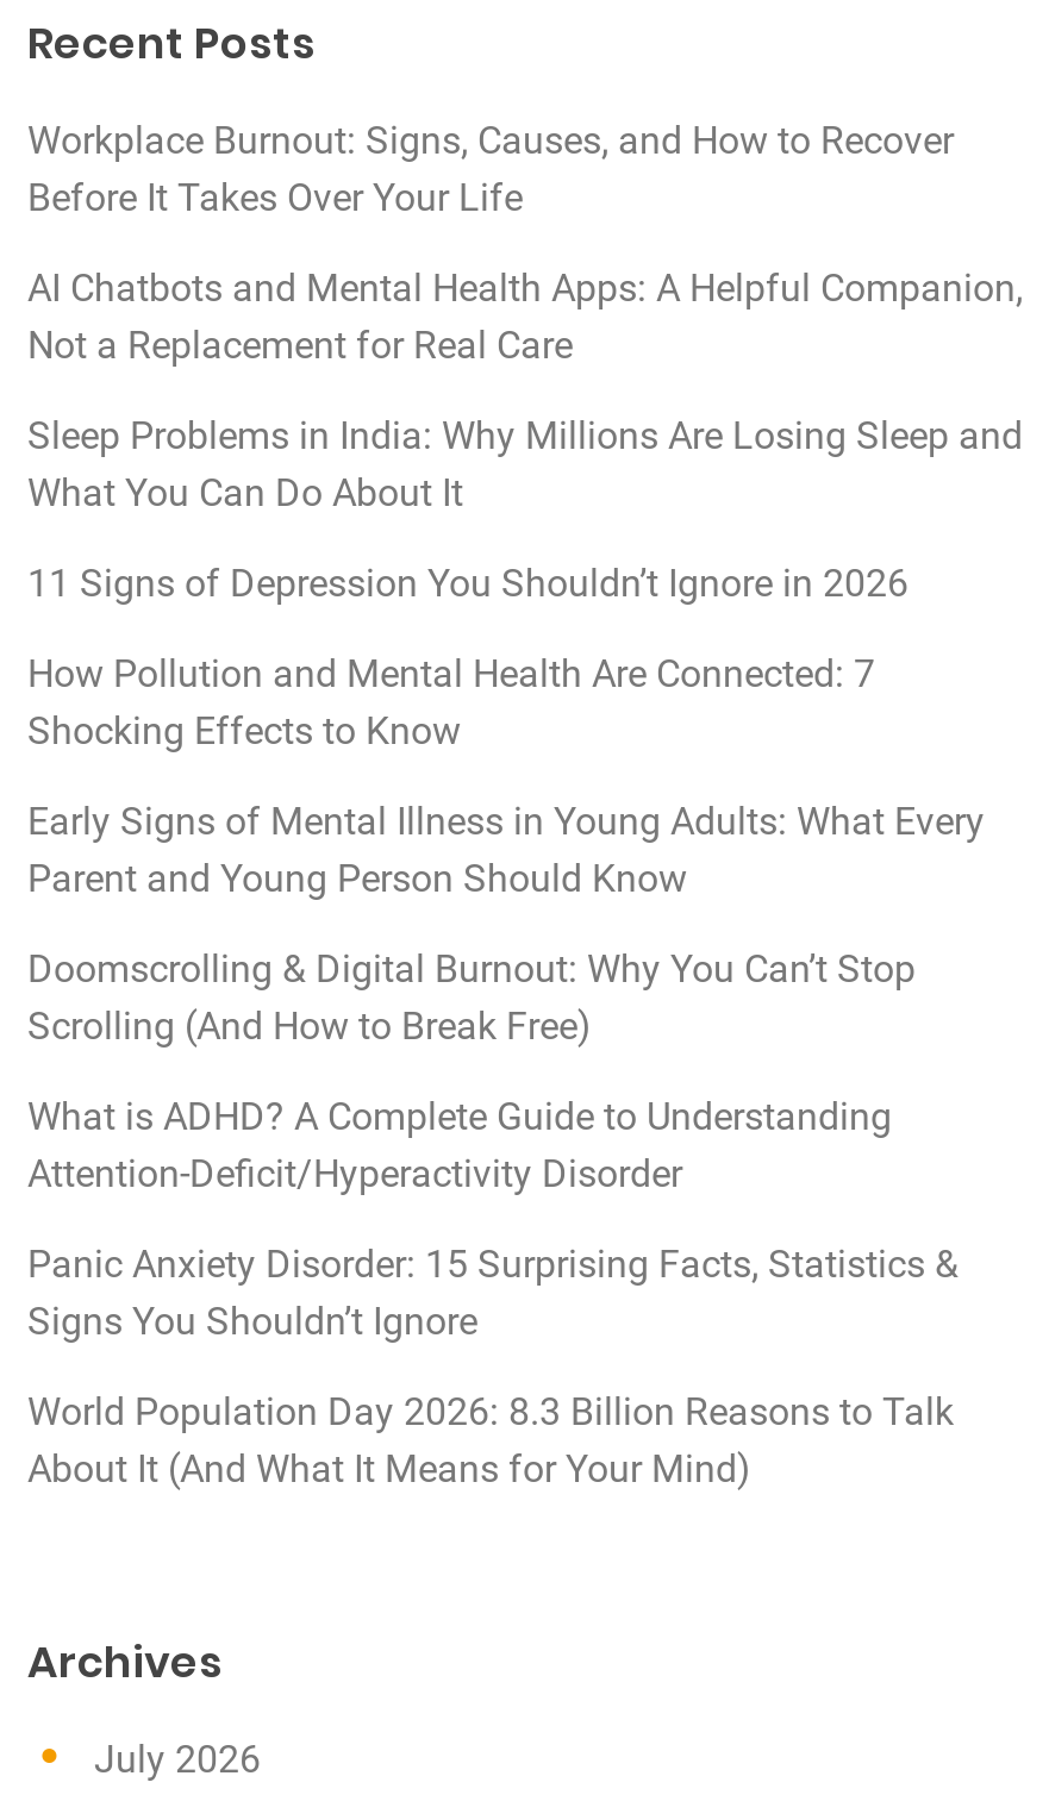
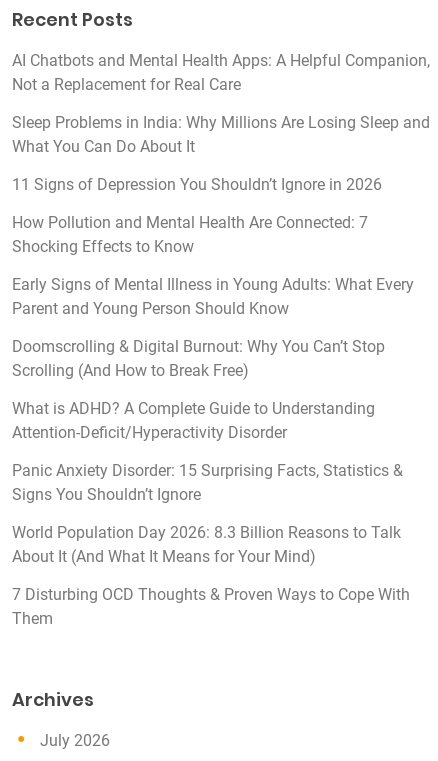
- Workplace Burnout: Signs, Causes, and How to Recover
- Before It Takes Over Your Life

moved up: AI Chatbots and Mental Health Apps: A Helpful Companion, | Not a Replacement for Real Care | Sleep Problems in India: Why Millions Are Losing Sleep and | ... | World Population Day 2026: 8.3 Billion Reasons to Talk | About It (And What It Means for Your Mind)

+ 7 Disturbing OCD Thoughts & Proven Ways to Cope With
+ Them
